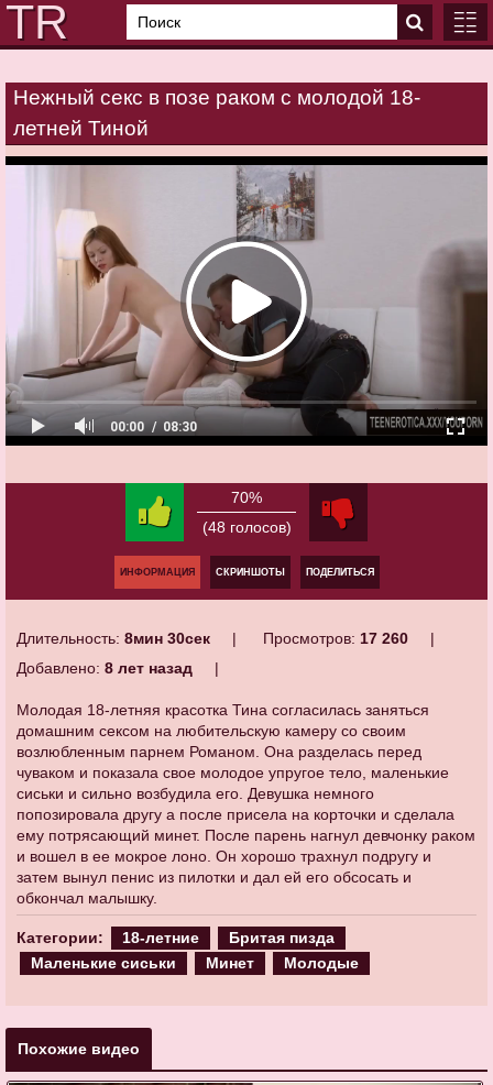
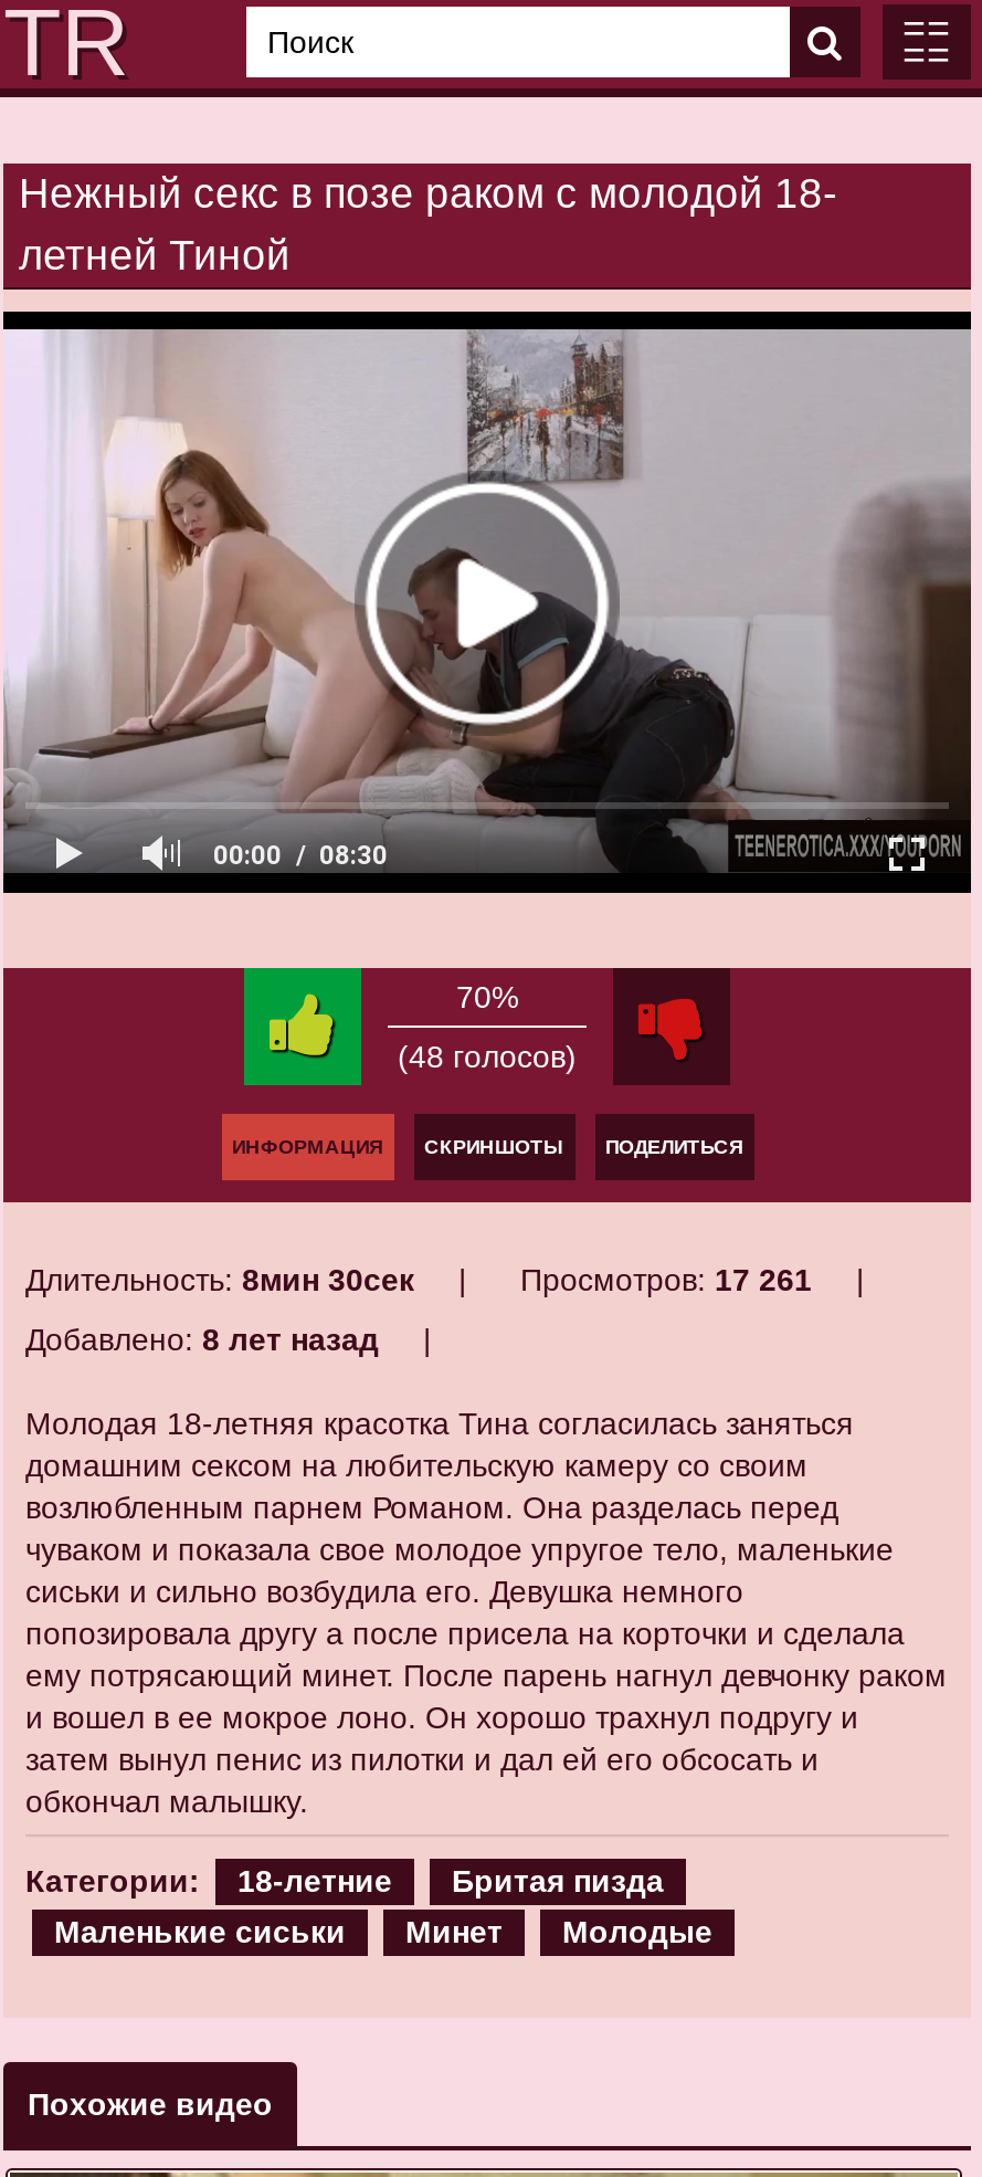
- Просмотров: 17 260
+ Просмотров: 17 261
